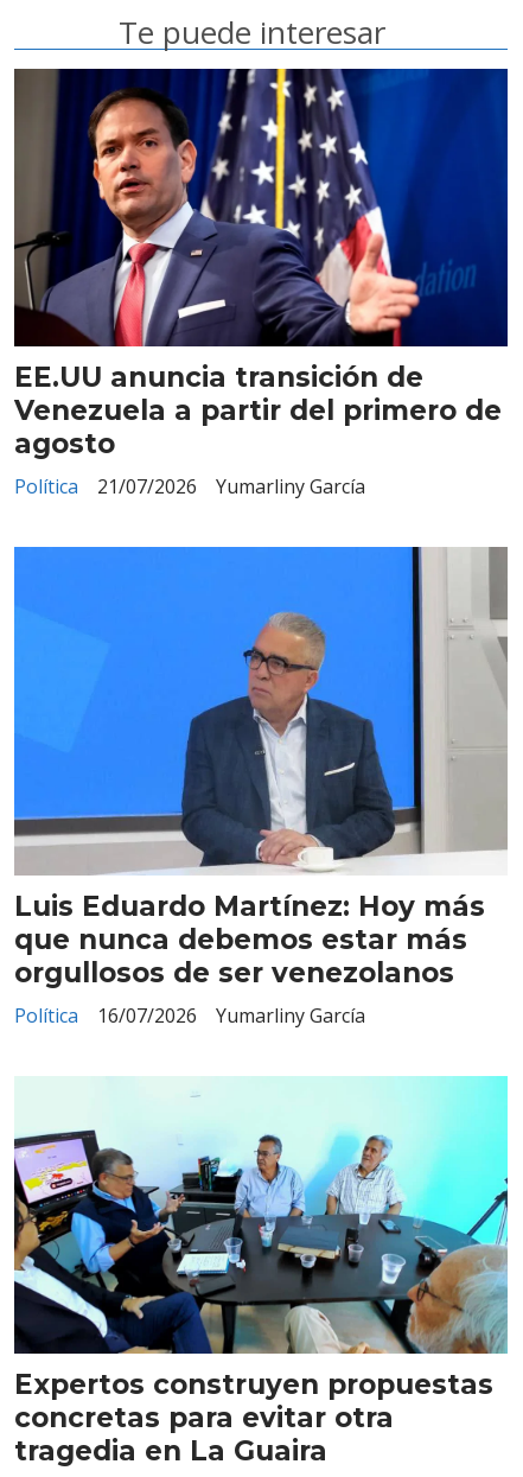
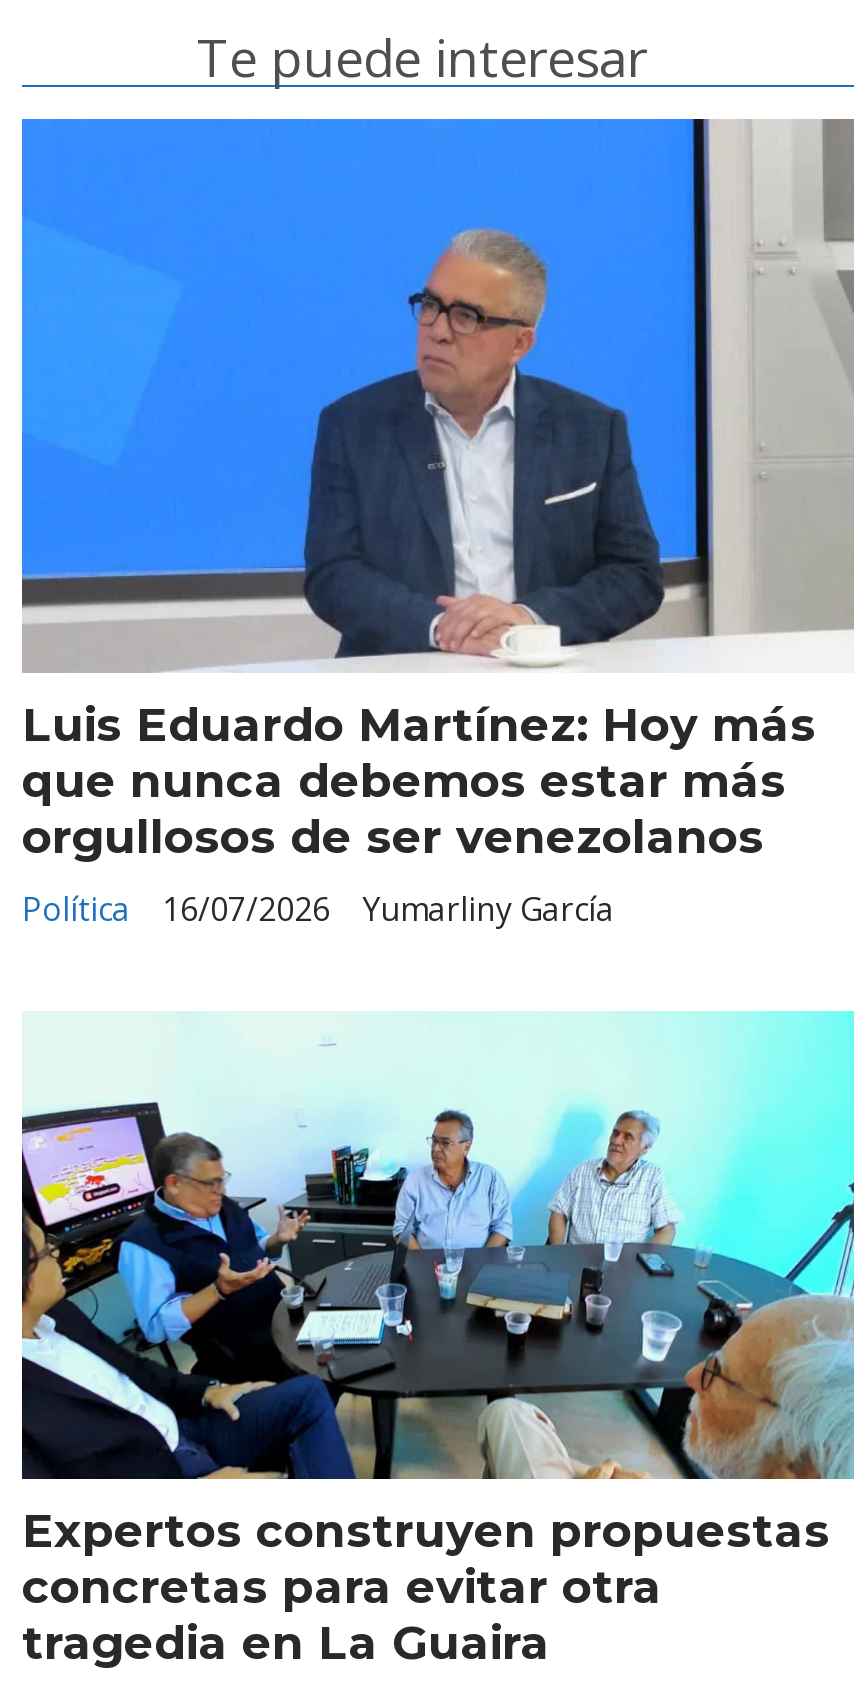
- [image]
- EE.UU anuncia transición de
- Venezuela a partir del primero de
- agosto
- Yumarliny García
- Política
- 21/07/2026
